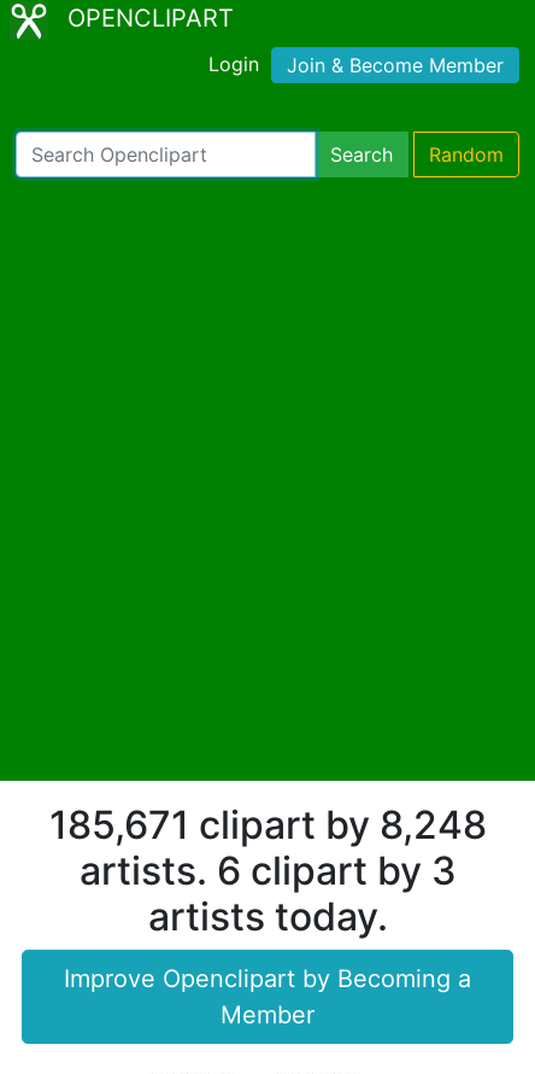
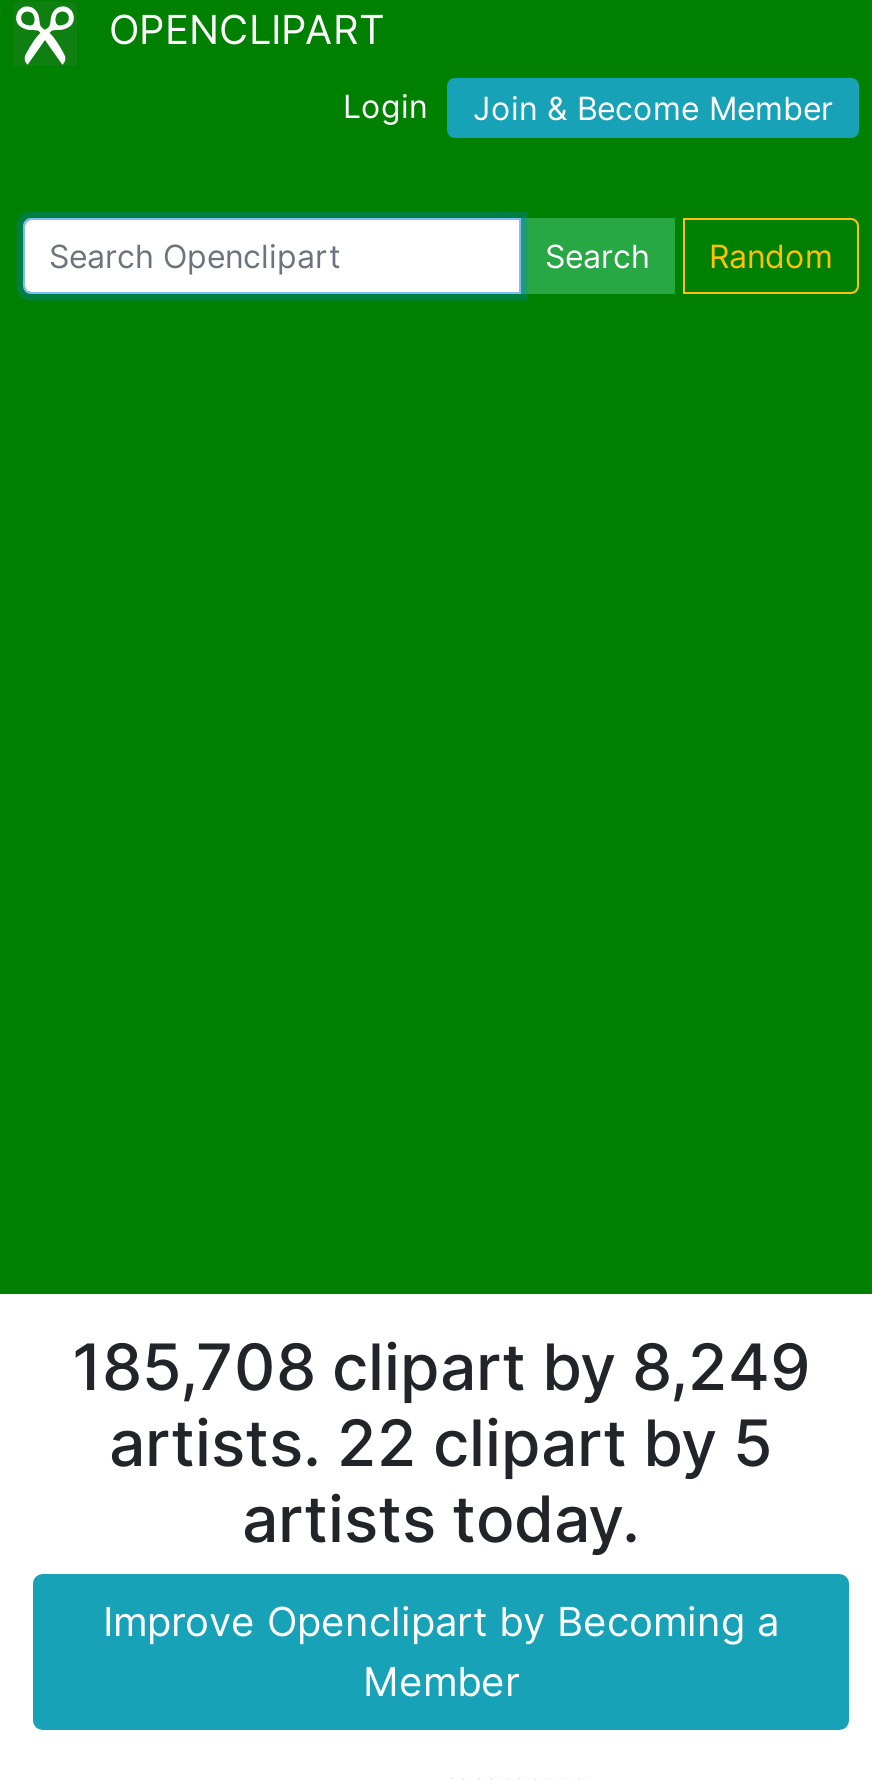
- 185,671 clipart by 8,248
+ 185,708 clipart by 8,249

- artists. 6 clipart by 3
+ artists. 22 clipart by 5
